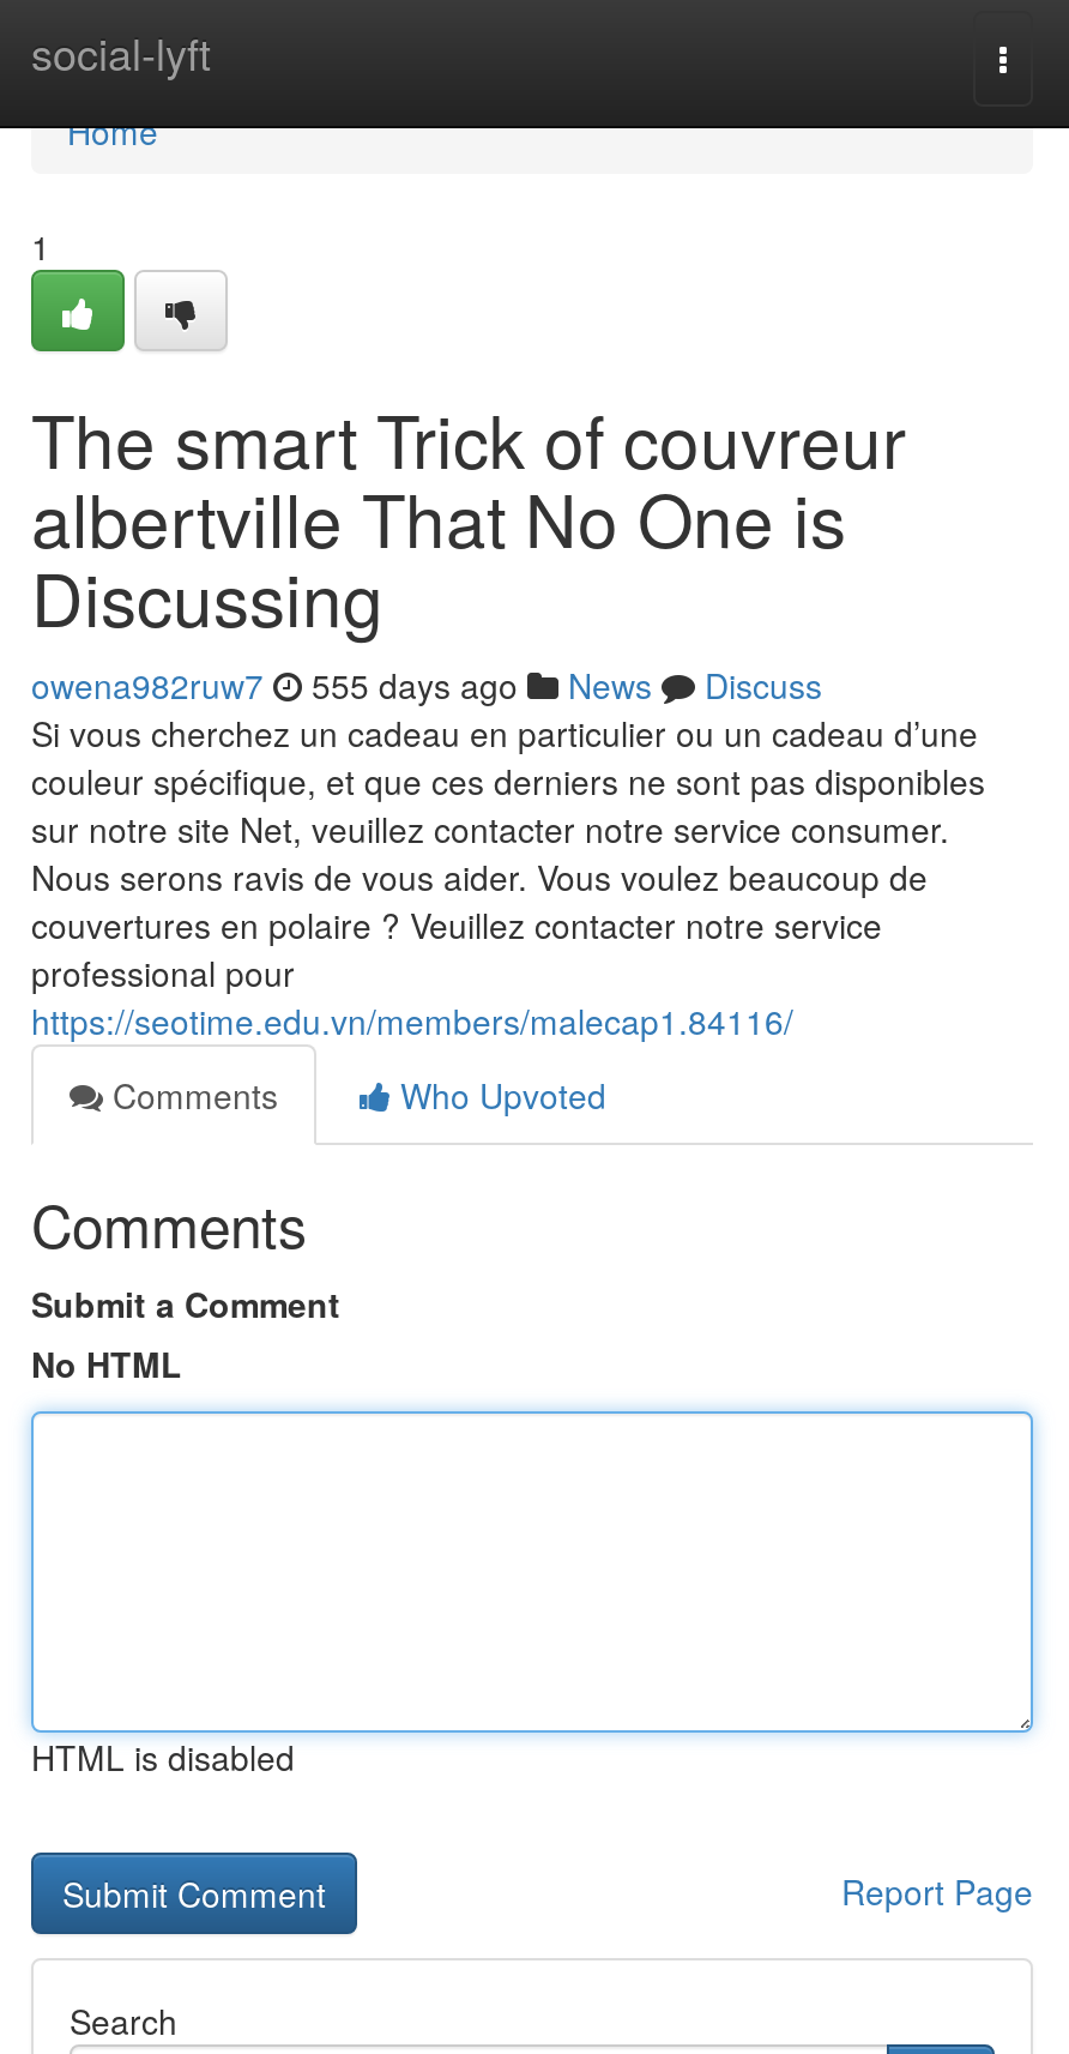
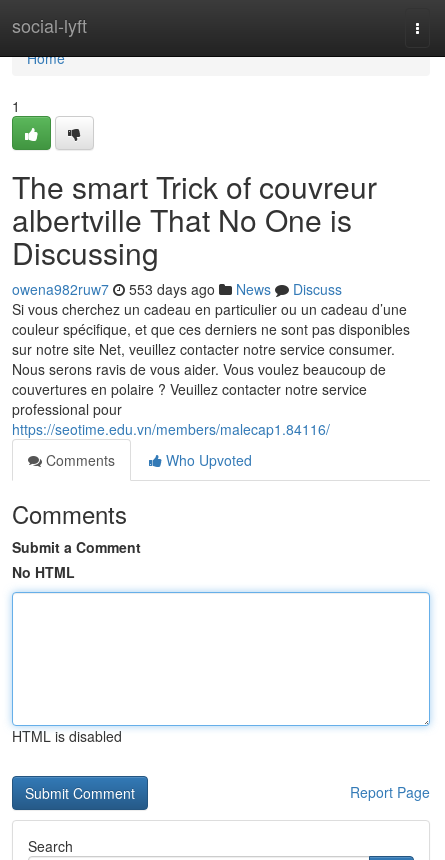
- owena982ruw7 555 days ago News Discuss
+ owena982ruw7 553 days ago News Discuss
